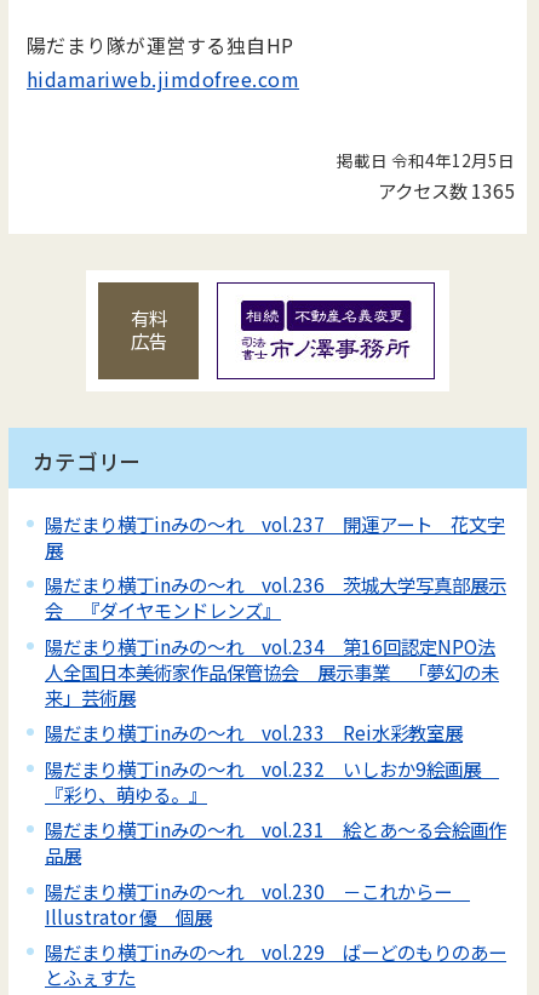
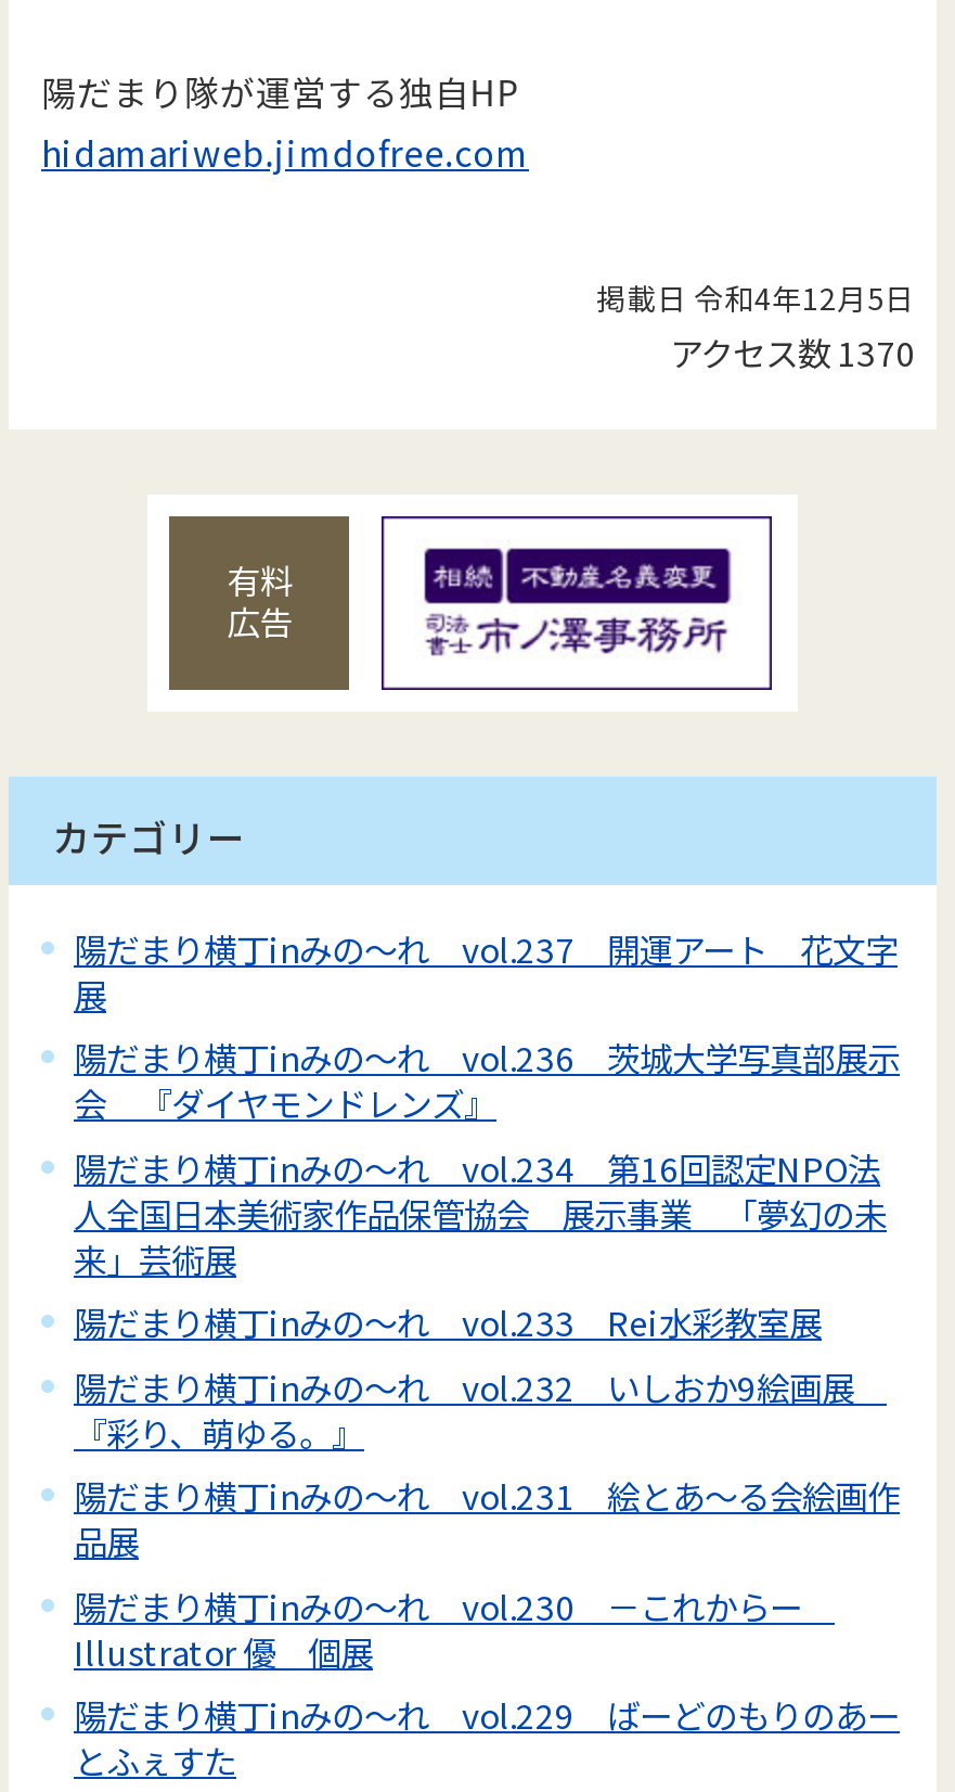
- アクセス数1365
+ アクセス数1370
